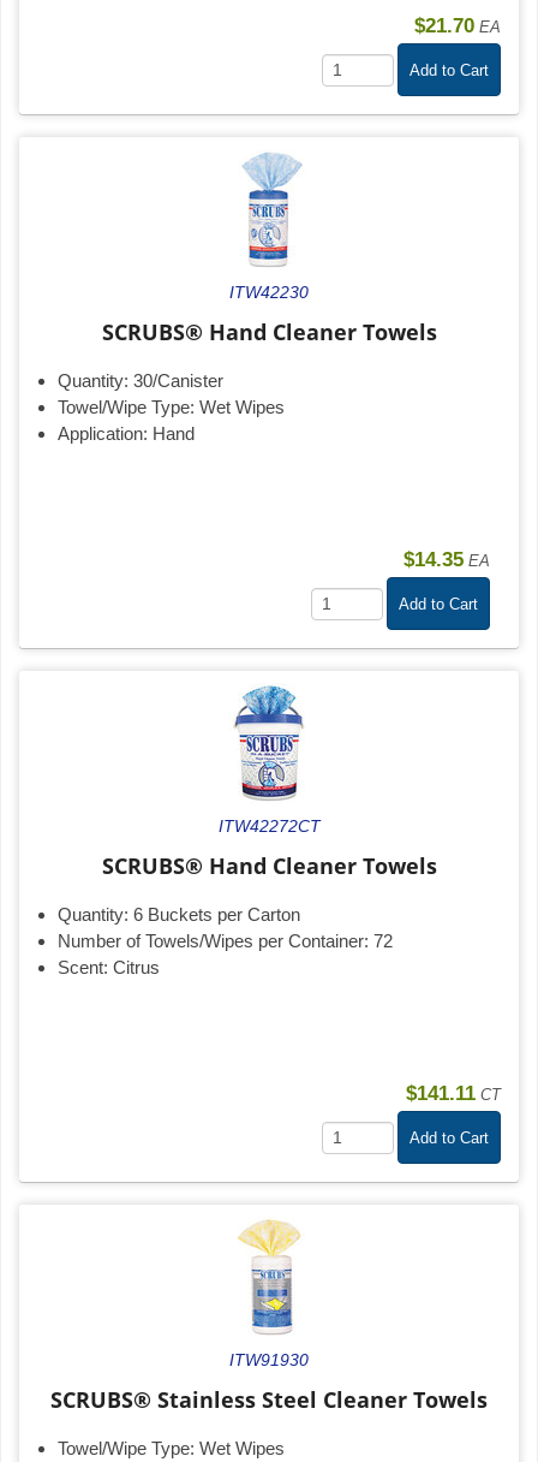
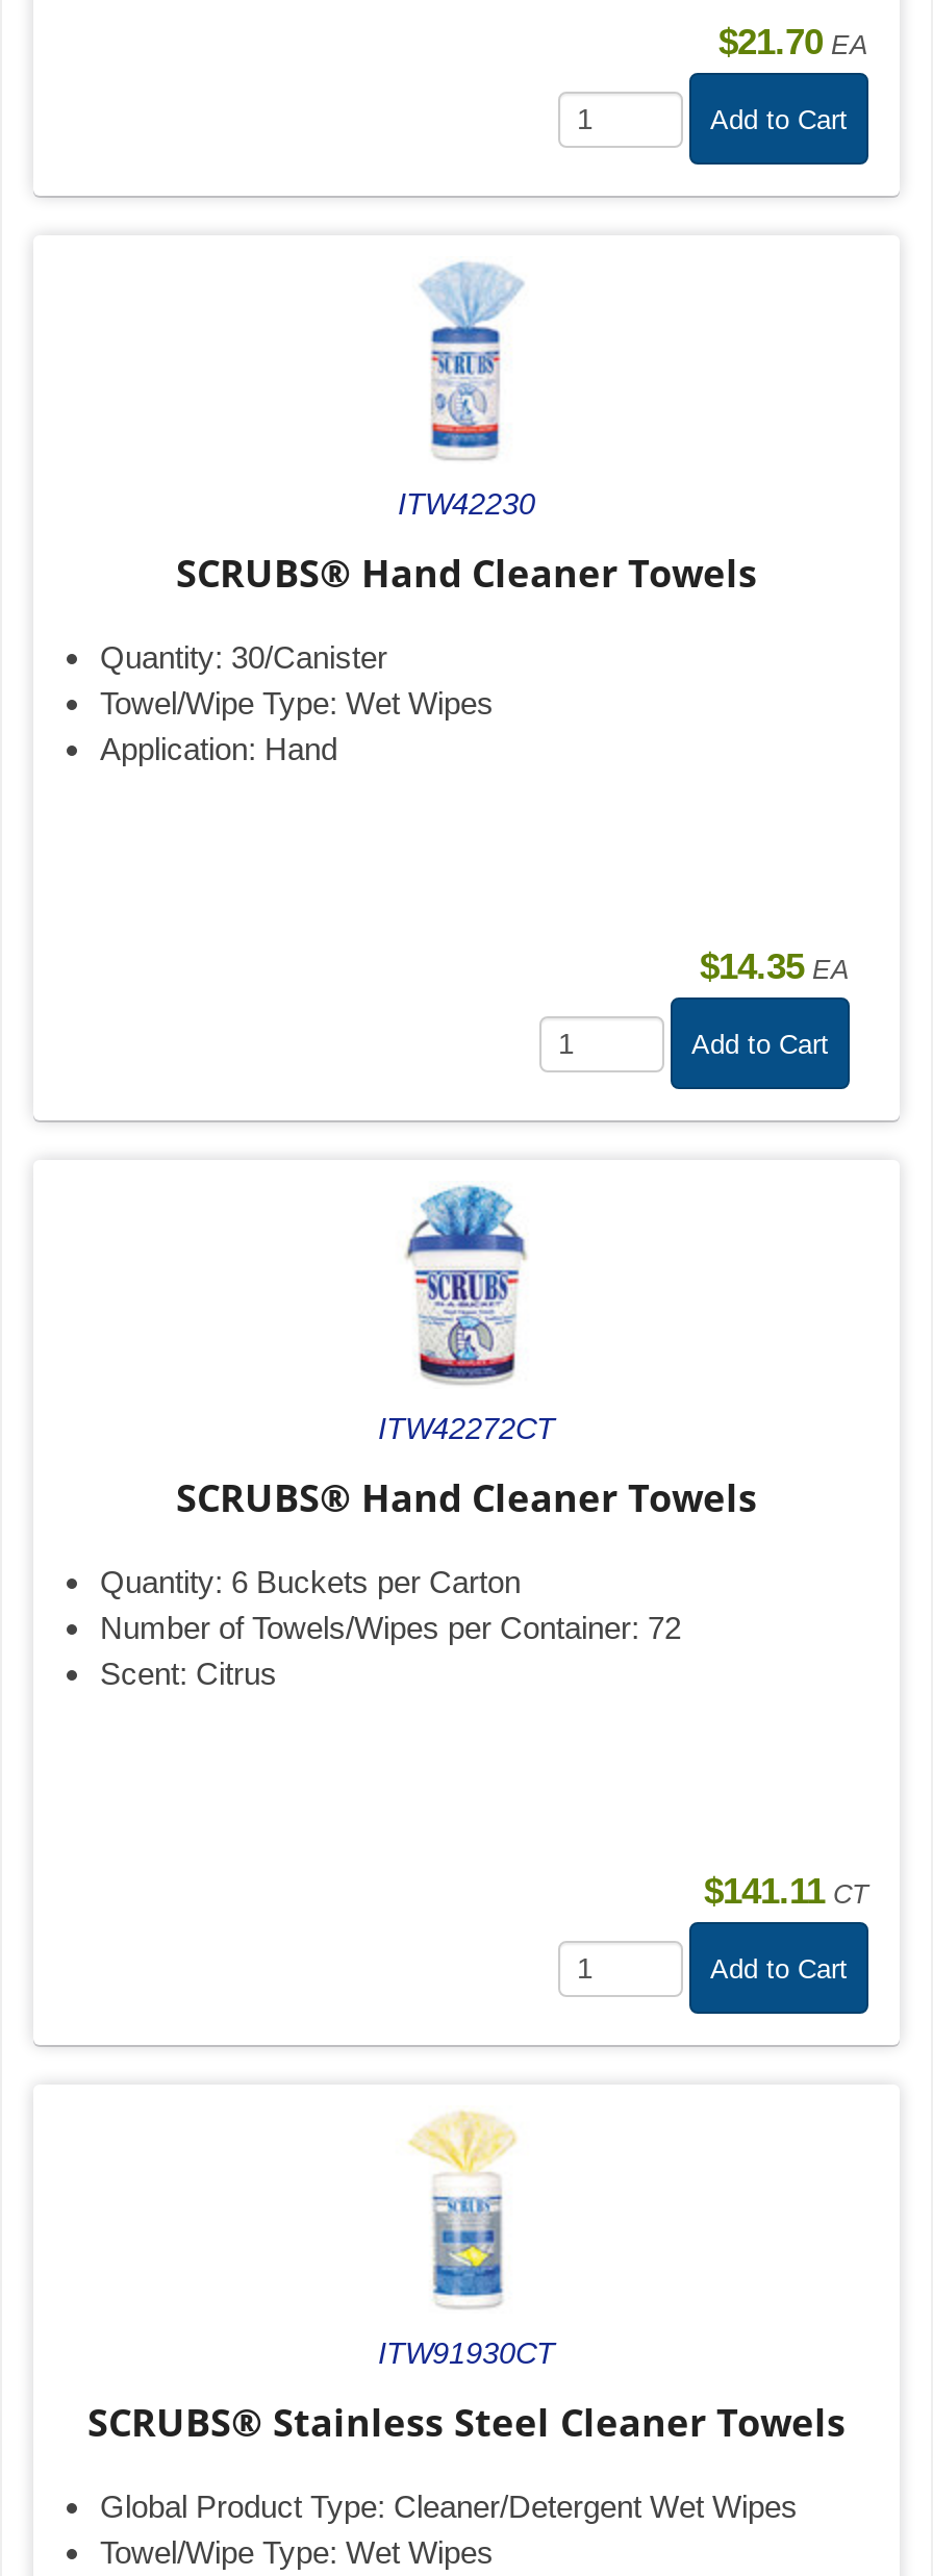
- ITW91930
+ ITW91930CT

+ Global Product Type: Cleaner/Detergent Wet Wipes
